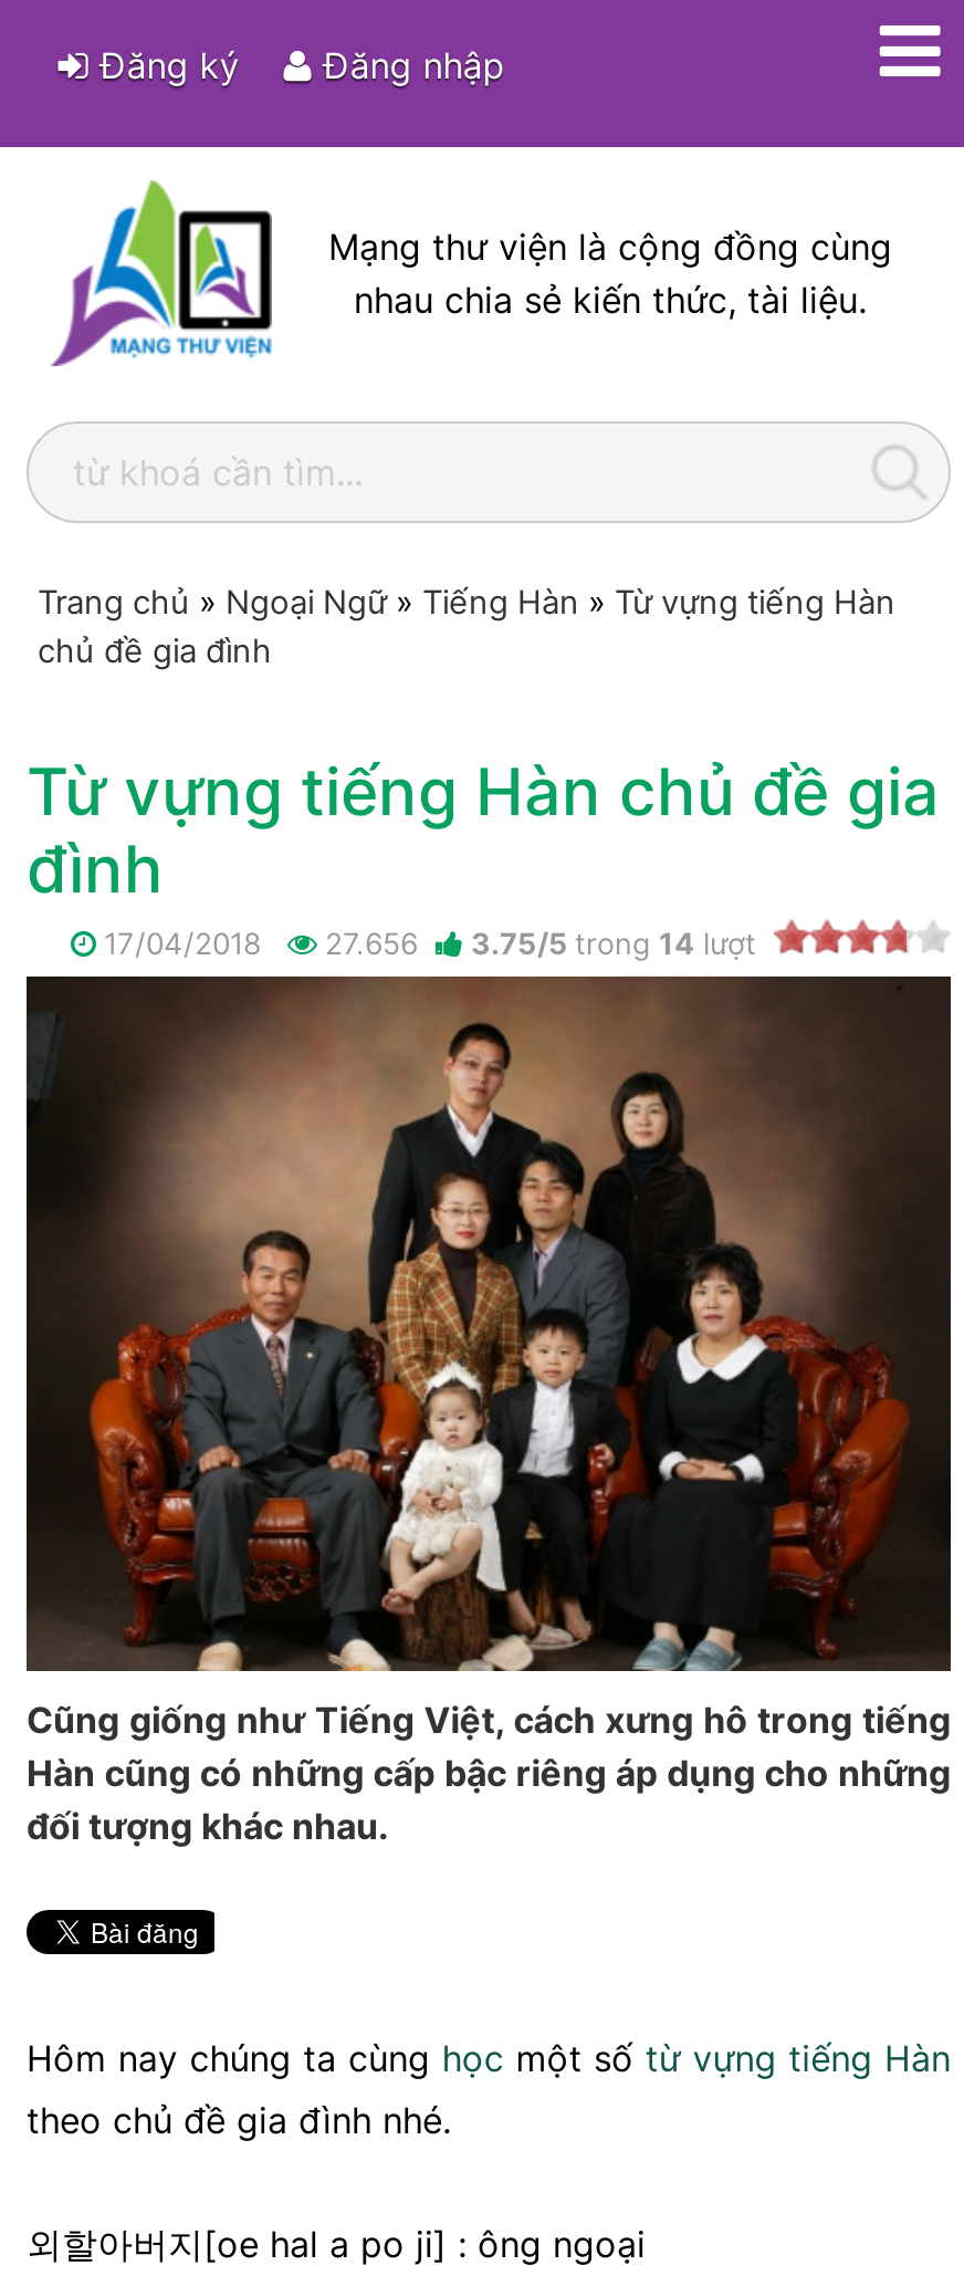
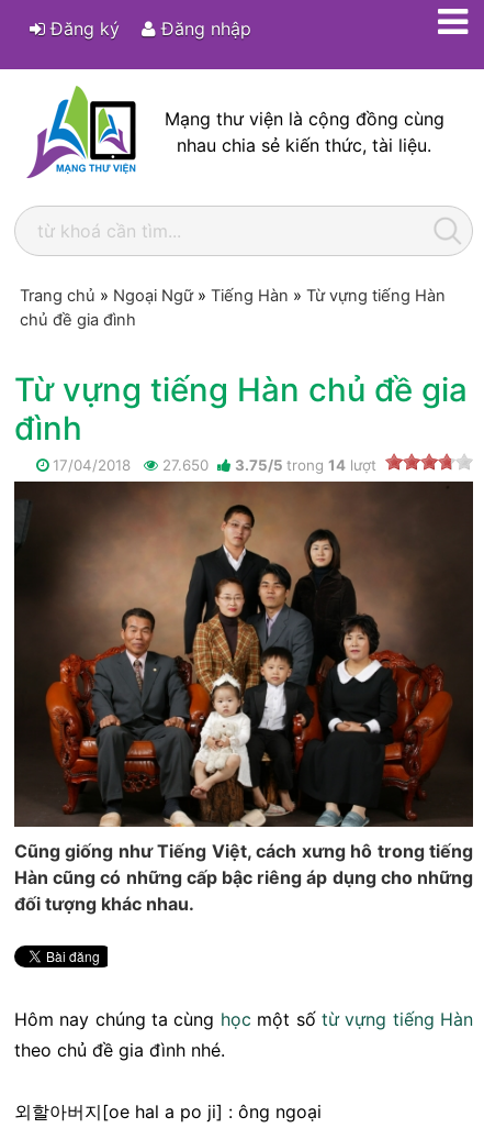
- 17/04/2018 27.656 3.75/5 trong 14 lượt
+ 17/04/2018 27.650 3.75/5 trong 14 lượt
